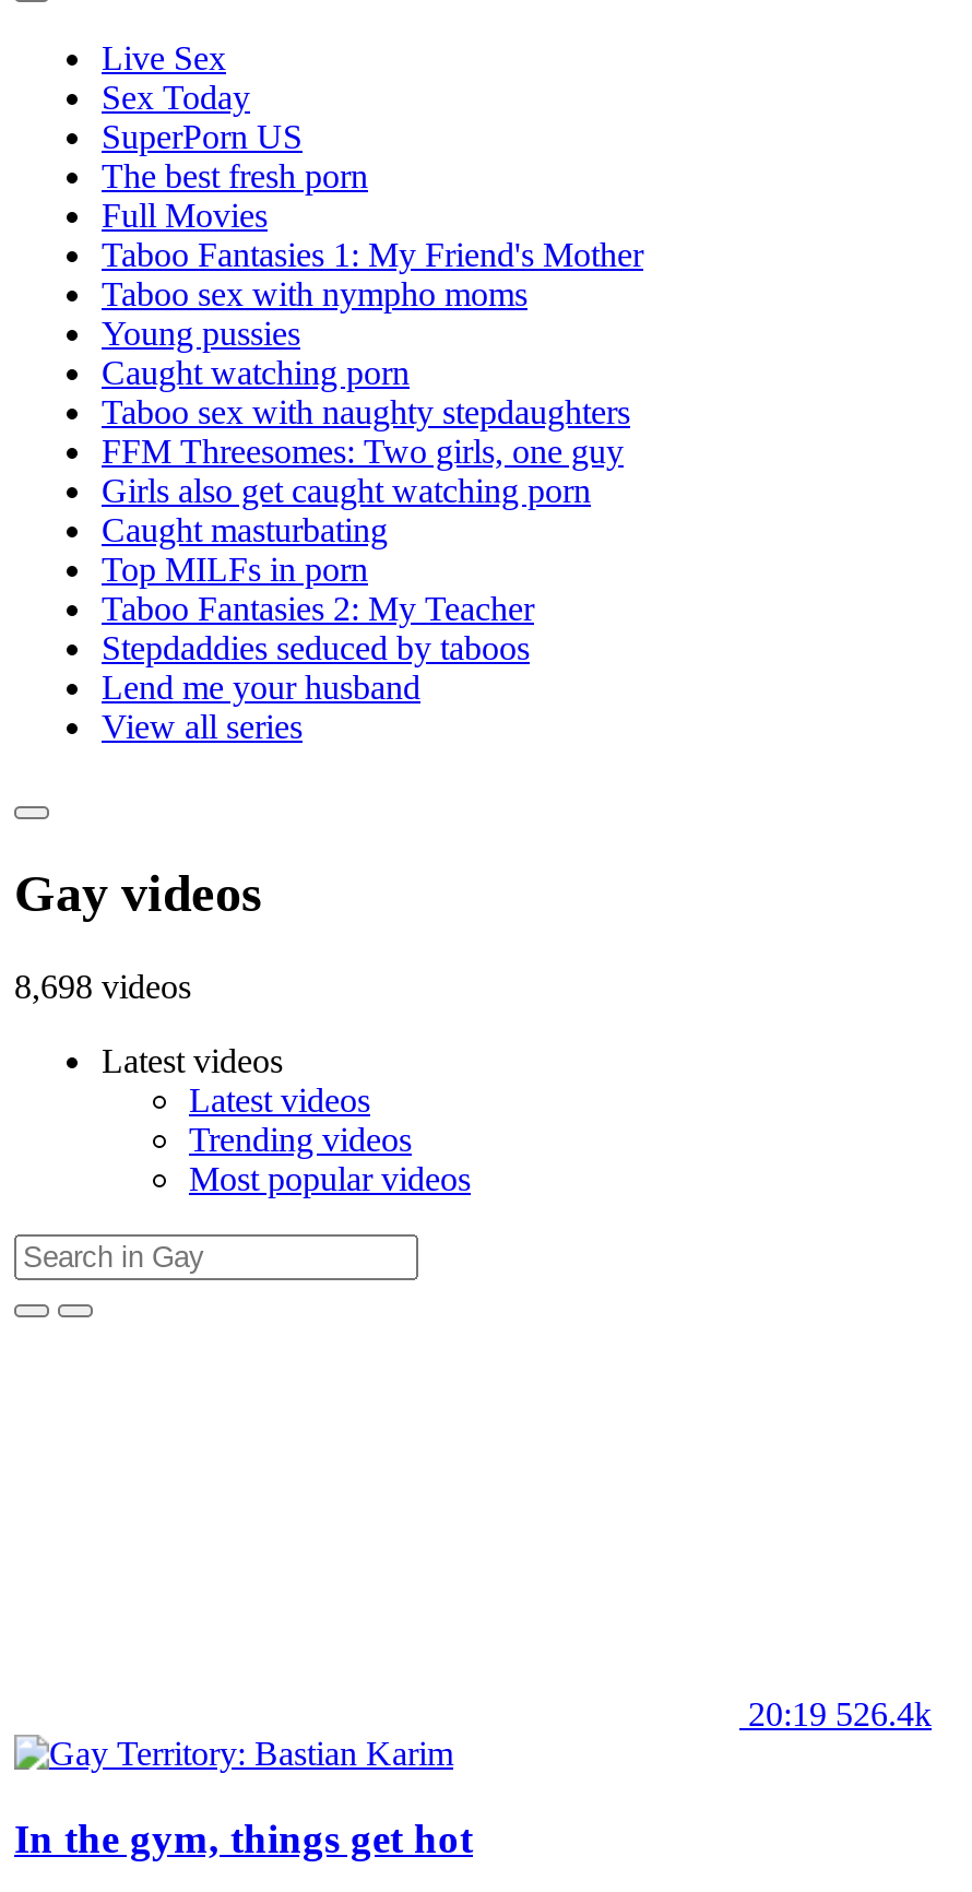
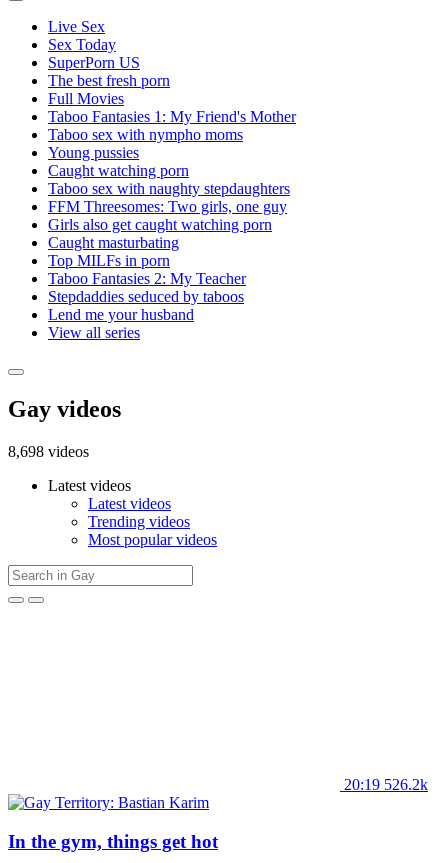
- 20:19 526.4k
+ 20:19 526.2k
